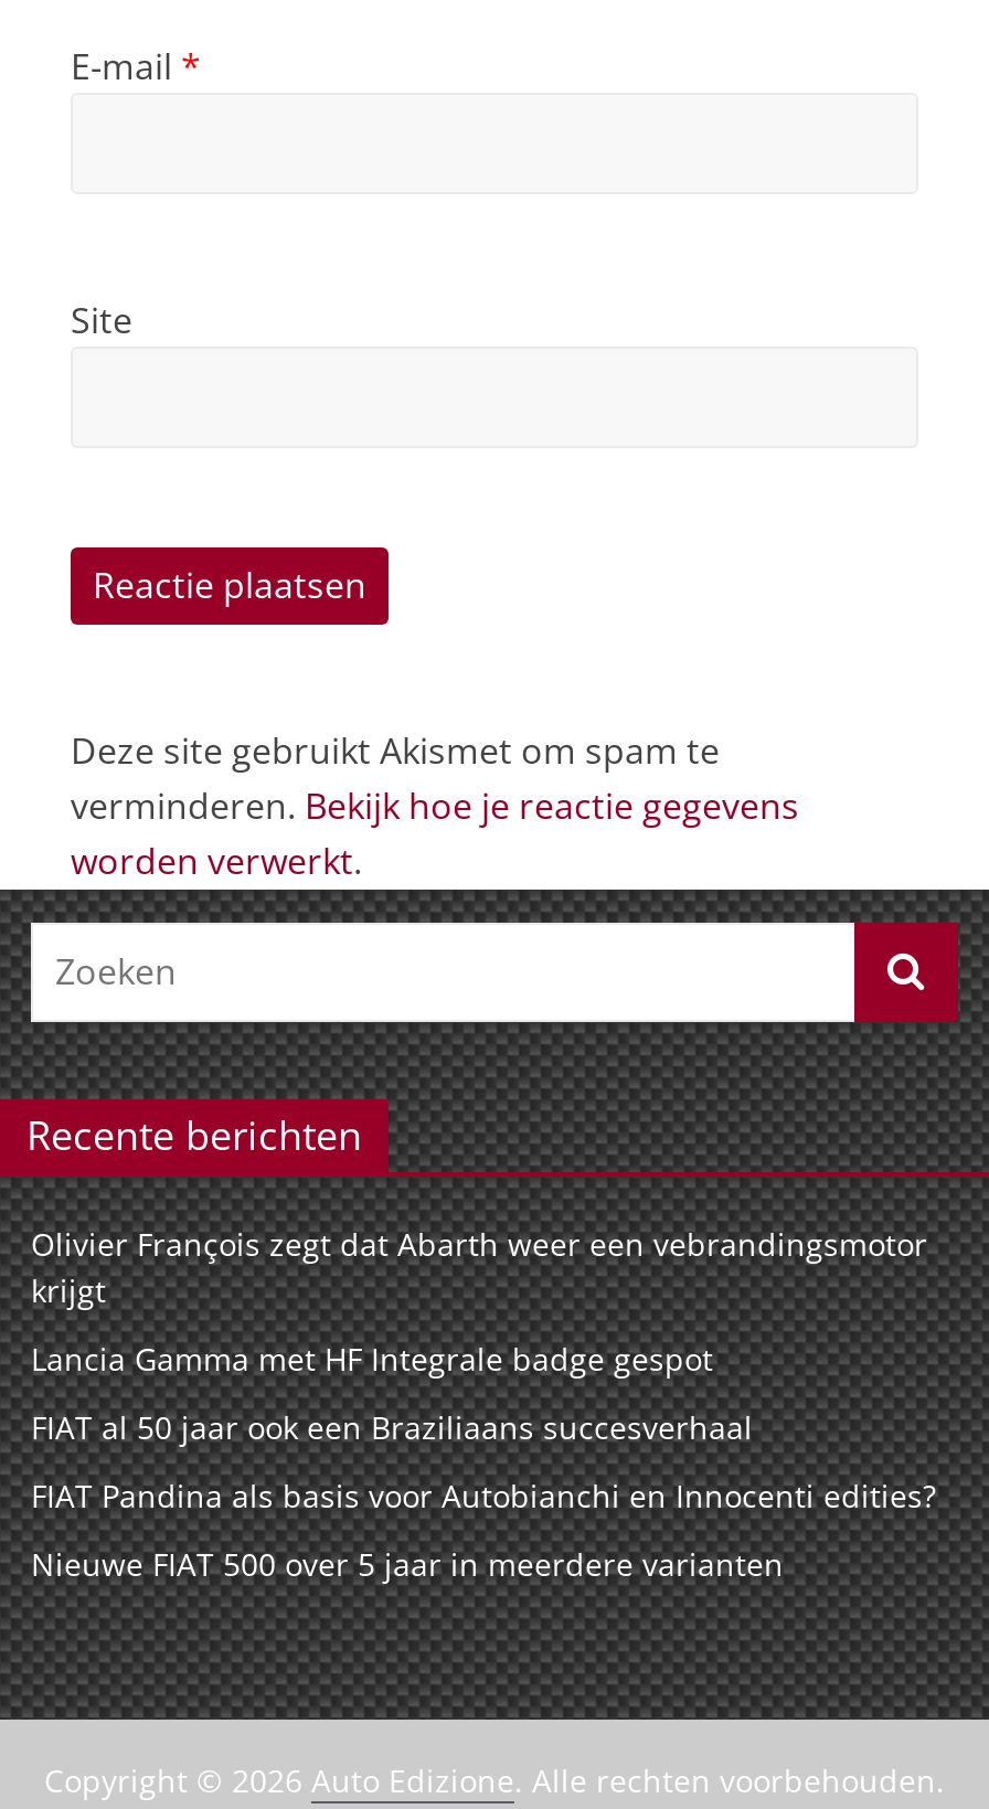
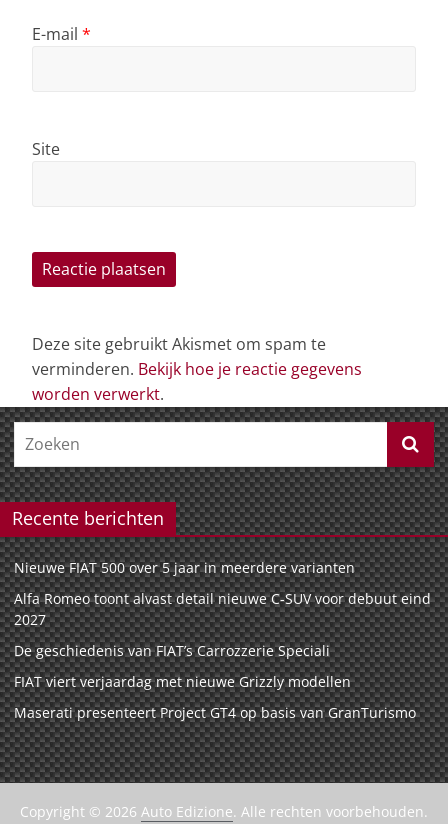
- Olivier François zegt dat Abarth weer een vebrandingsmotor
- krijgt
- Lancia Gamma met HF Integrale badge gespot
- FIAT al 50 jaar ook een Braziliaans succesverhaal
- FIAT Pandina als basis voor Autobianchi en Innocenti edities?

moved up: Nieuwe FIAT 500 over 5 jaar in meerdere varianten

+ Alfa Romeo toont alvast detail nieuwe C-SUV voor debuut eind
+ 2027
+ De geschiedenis van FIAT’s Carrozzerie Speciali
+ FIAT viert verjaardag met nieuwe Grizzly modellen
+ Maserati presenteert Project GT4 op basis van GranTurismo
